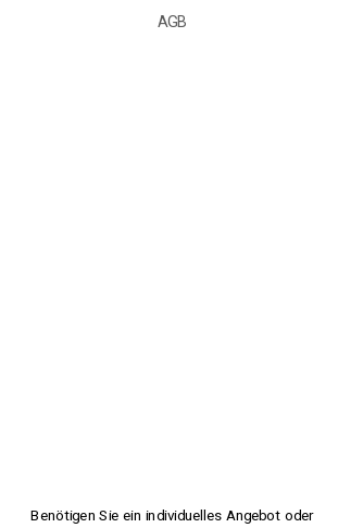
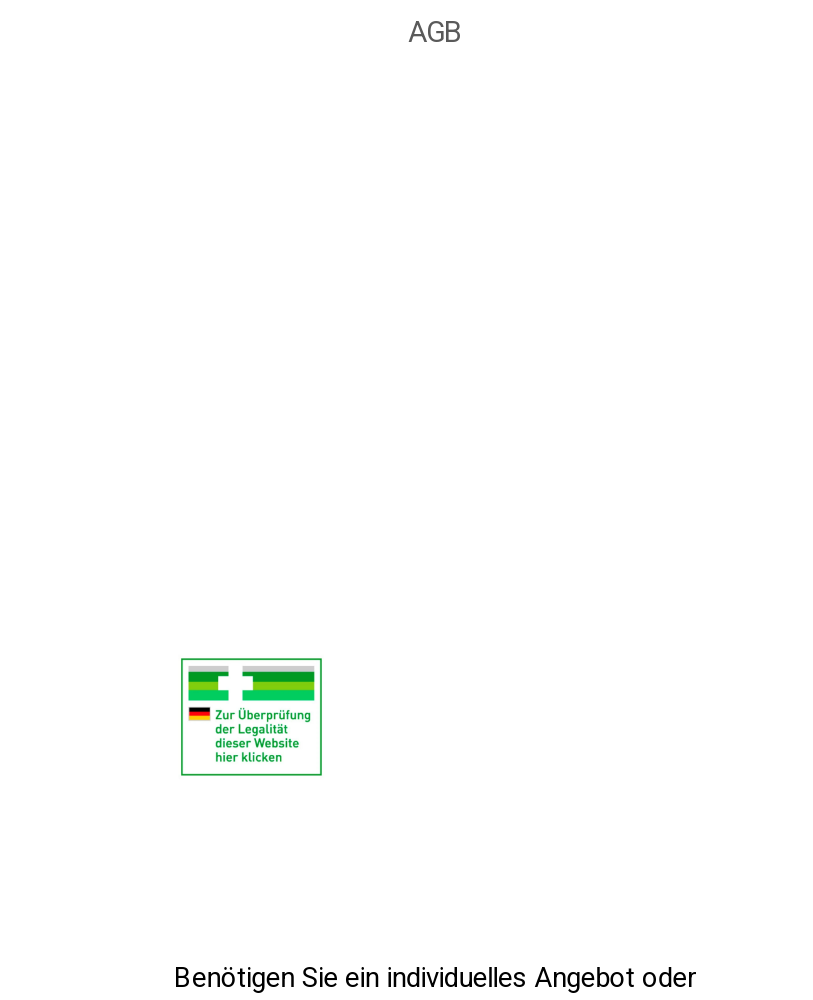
+ [image]
